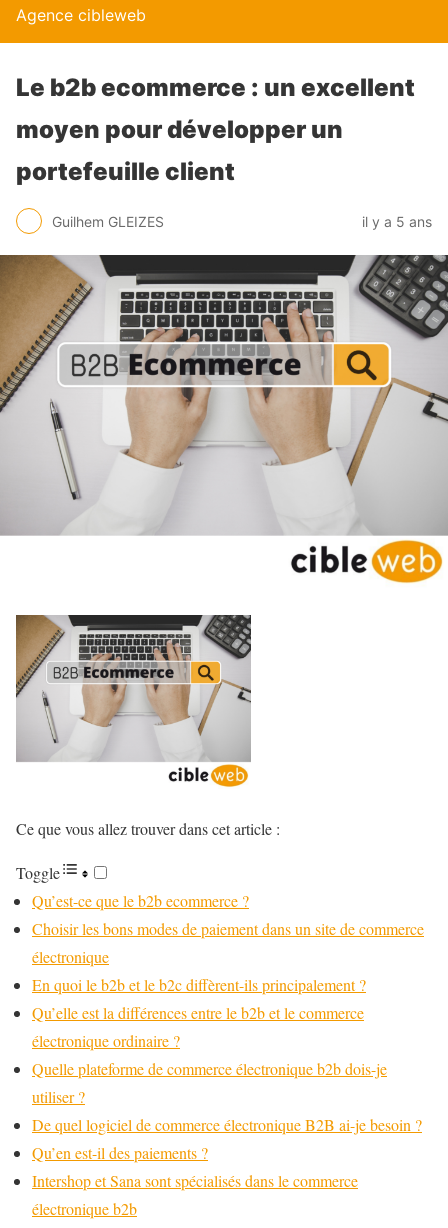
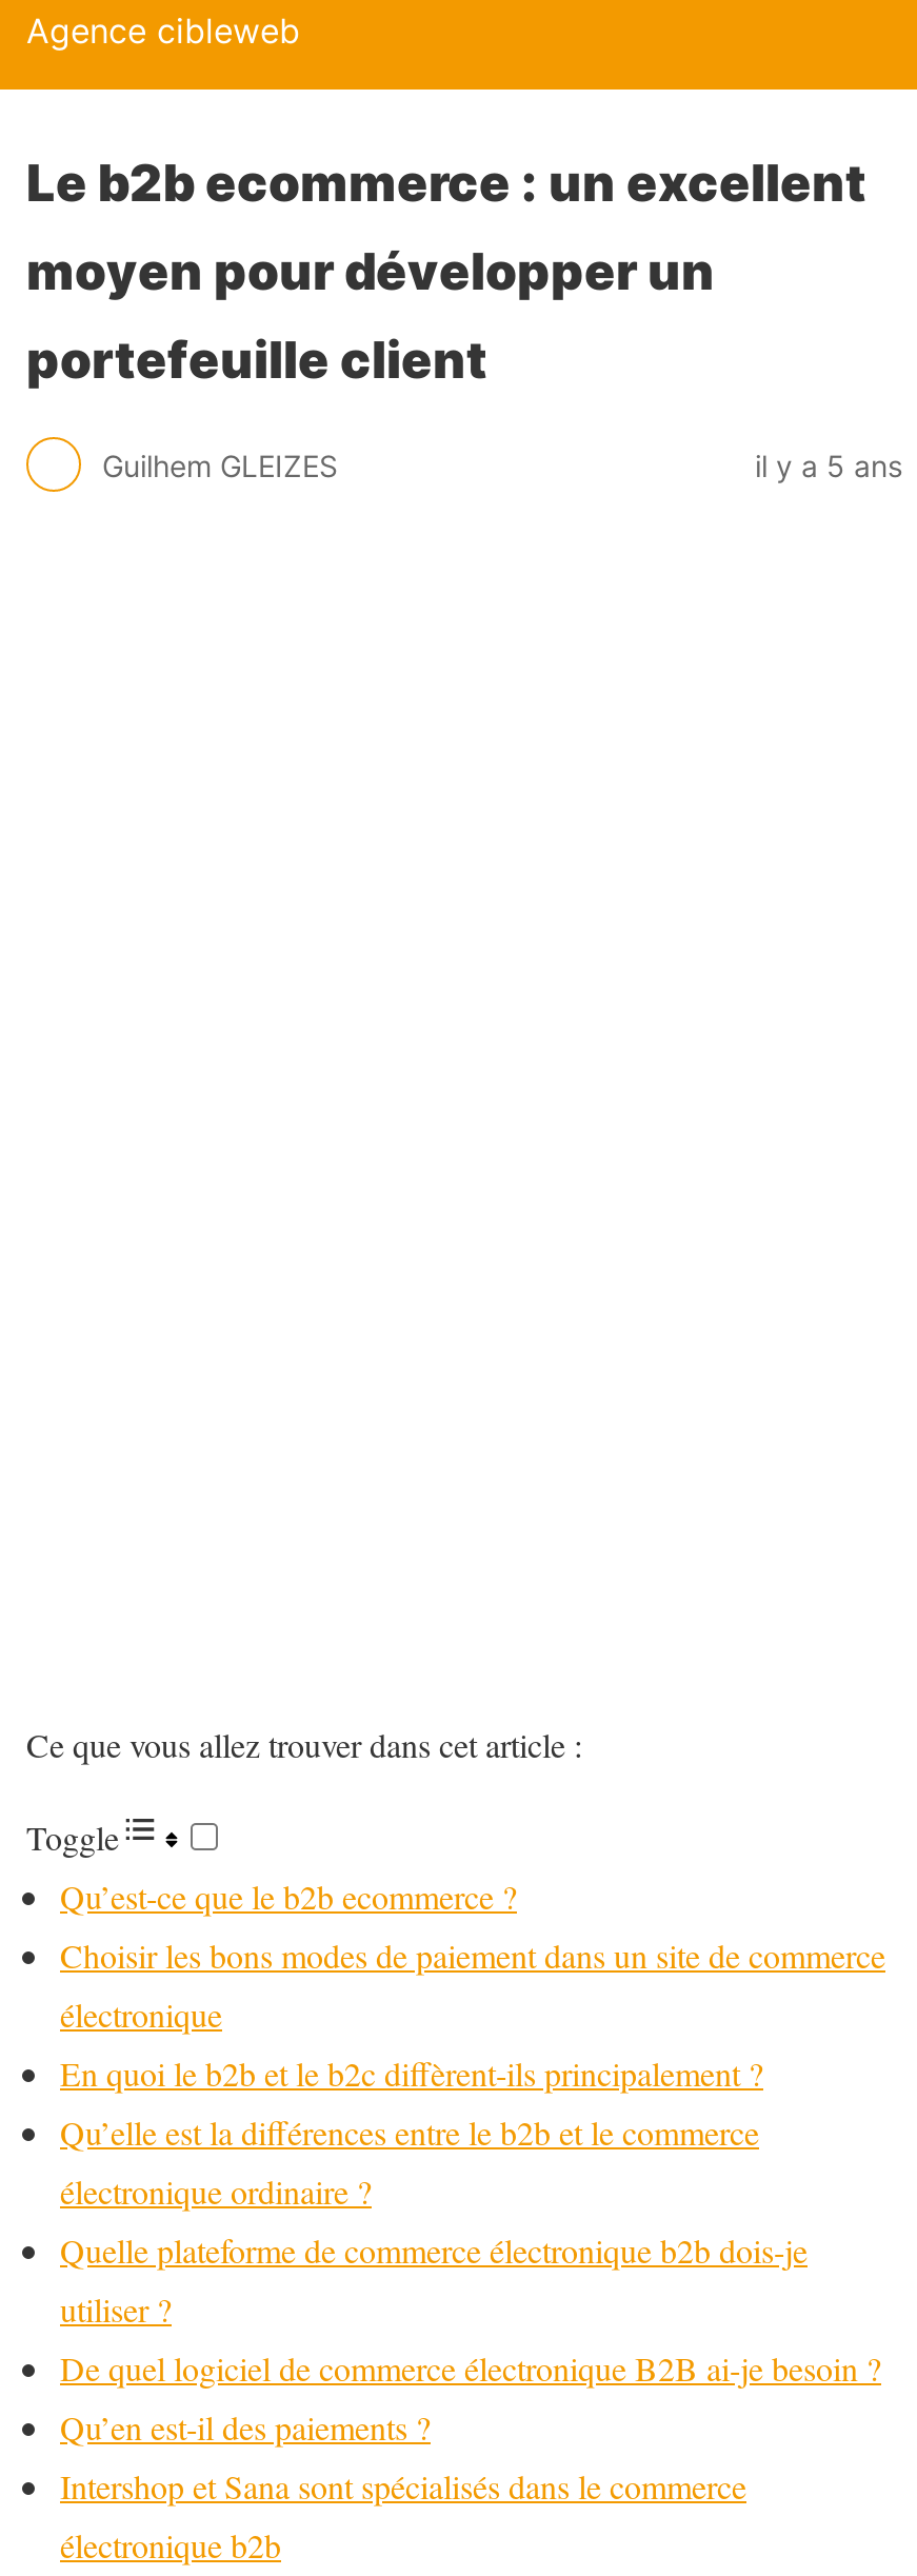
- [image]

- [image]
